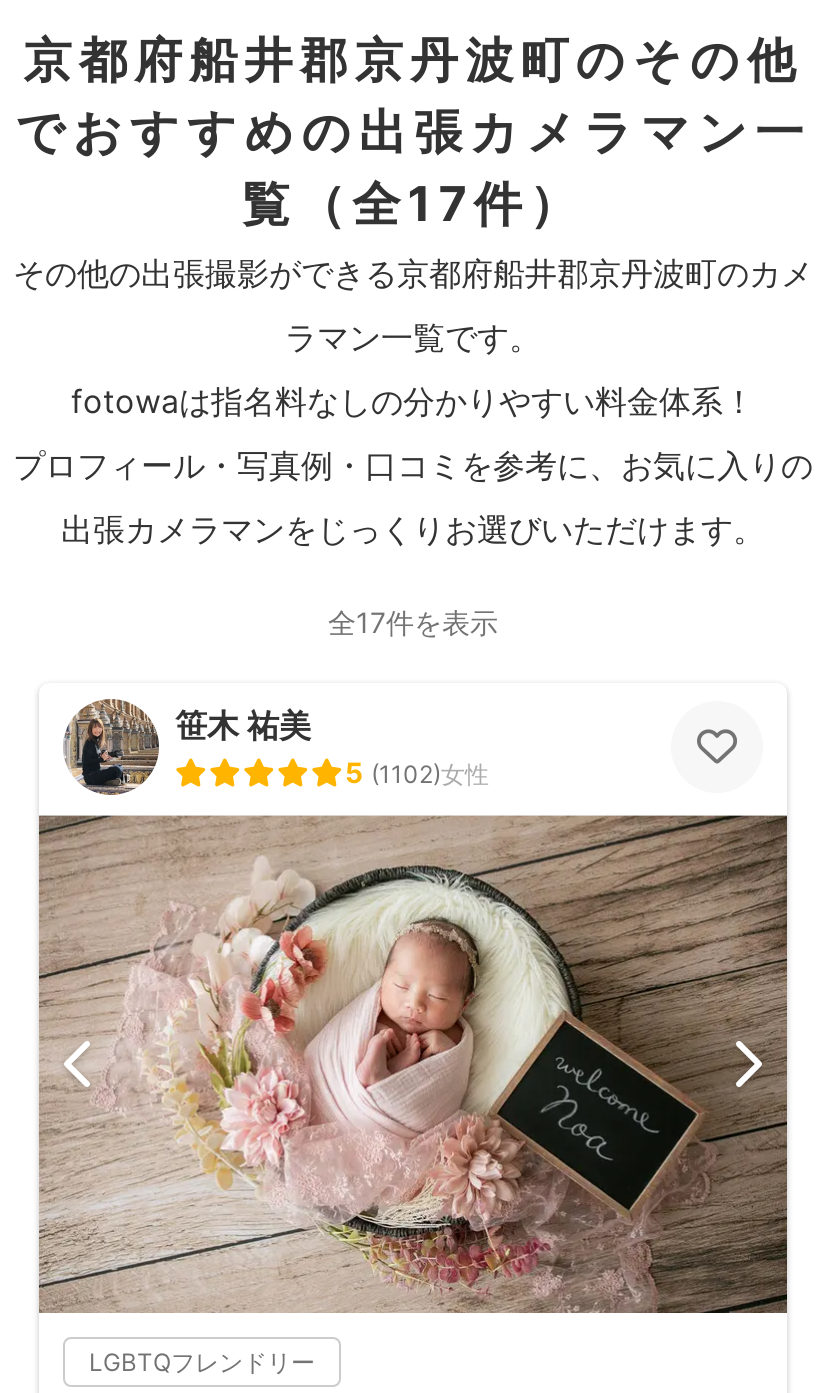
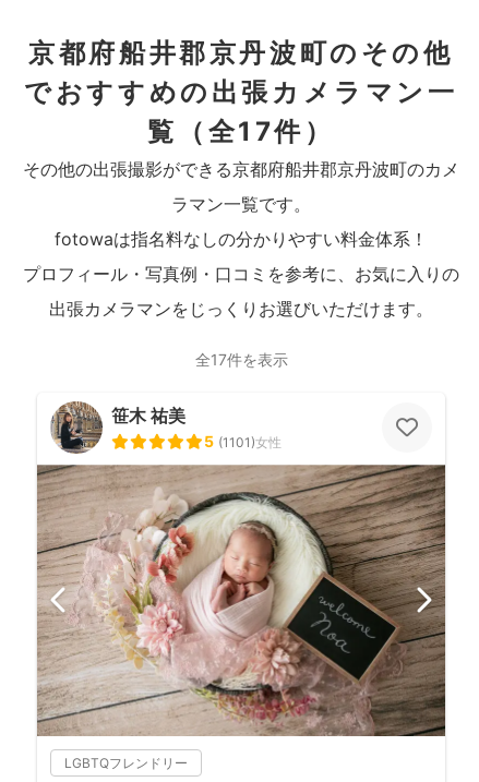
- 5 (1102)女性
+ 5 (1101)女性
